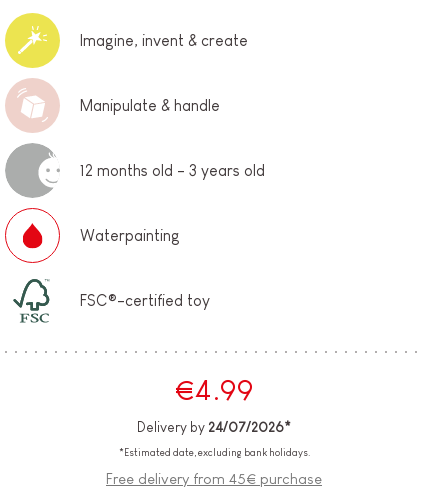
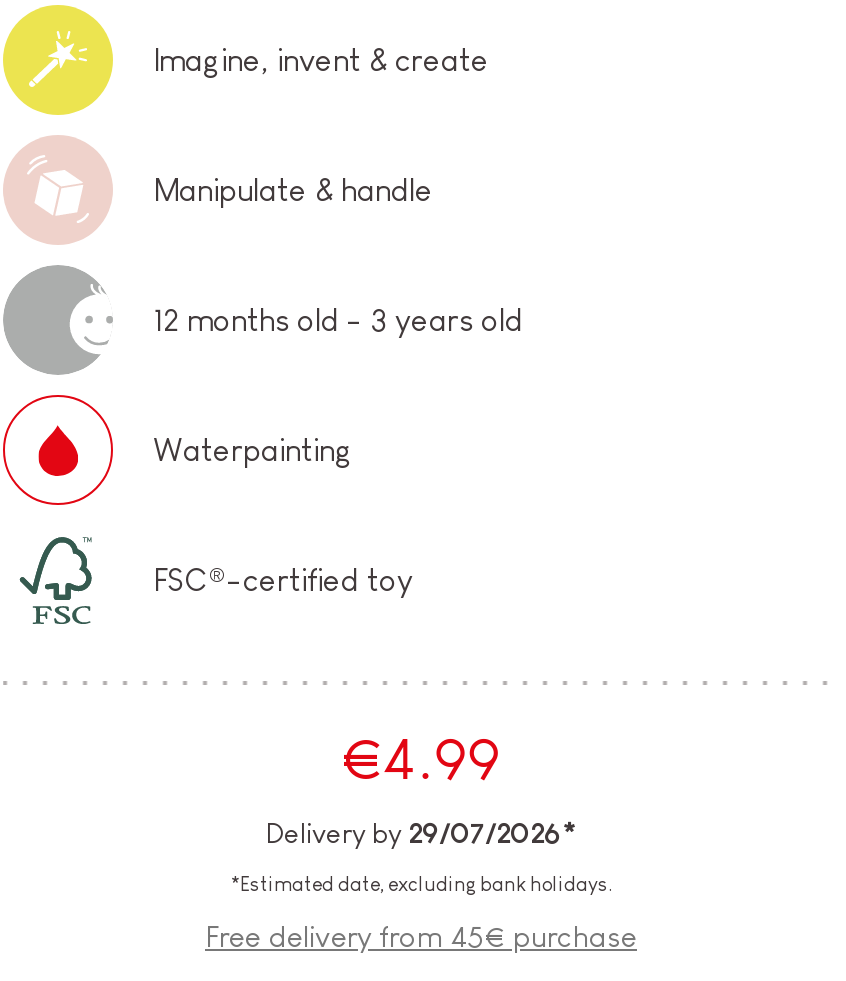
- Delivery by 24/07/2026*
+ Delivery by 29/07/2026*
